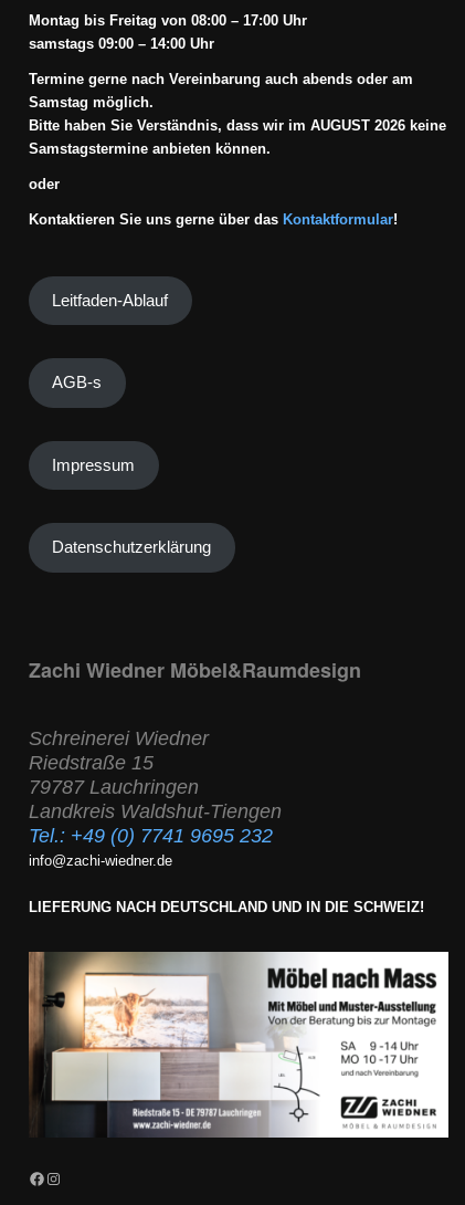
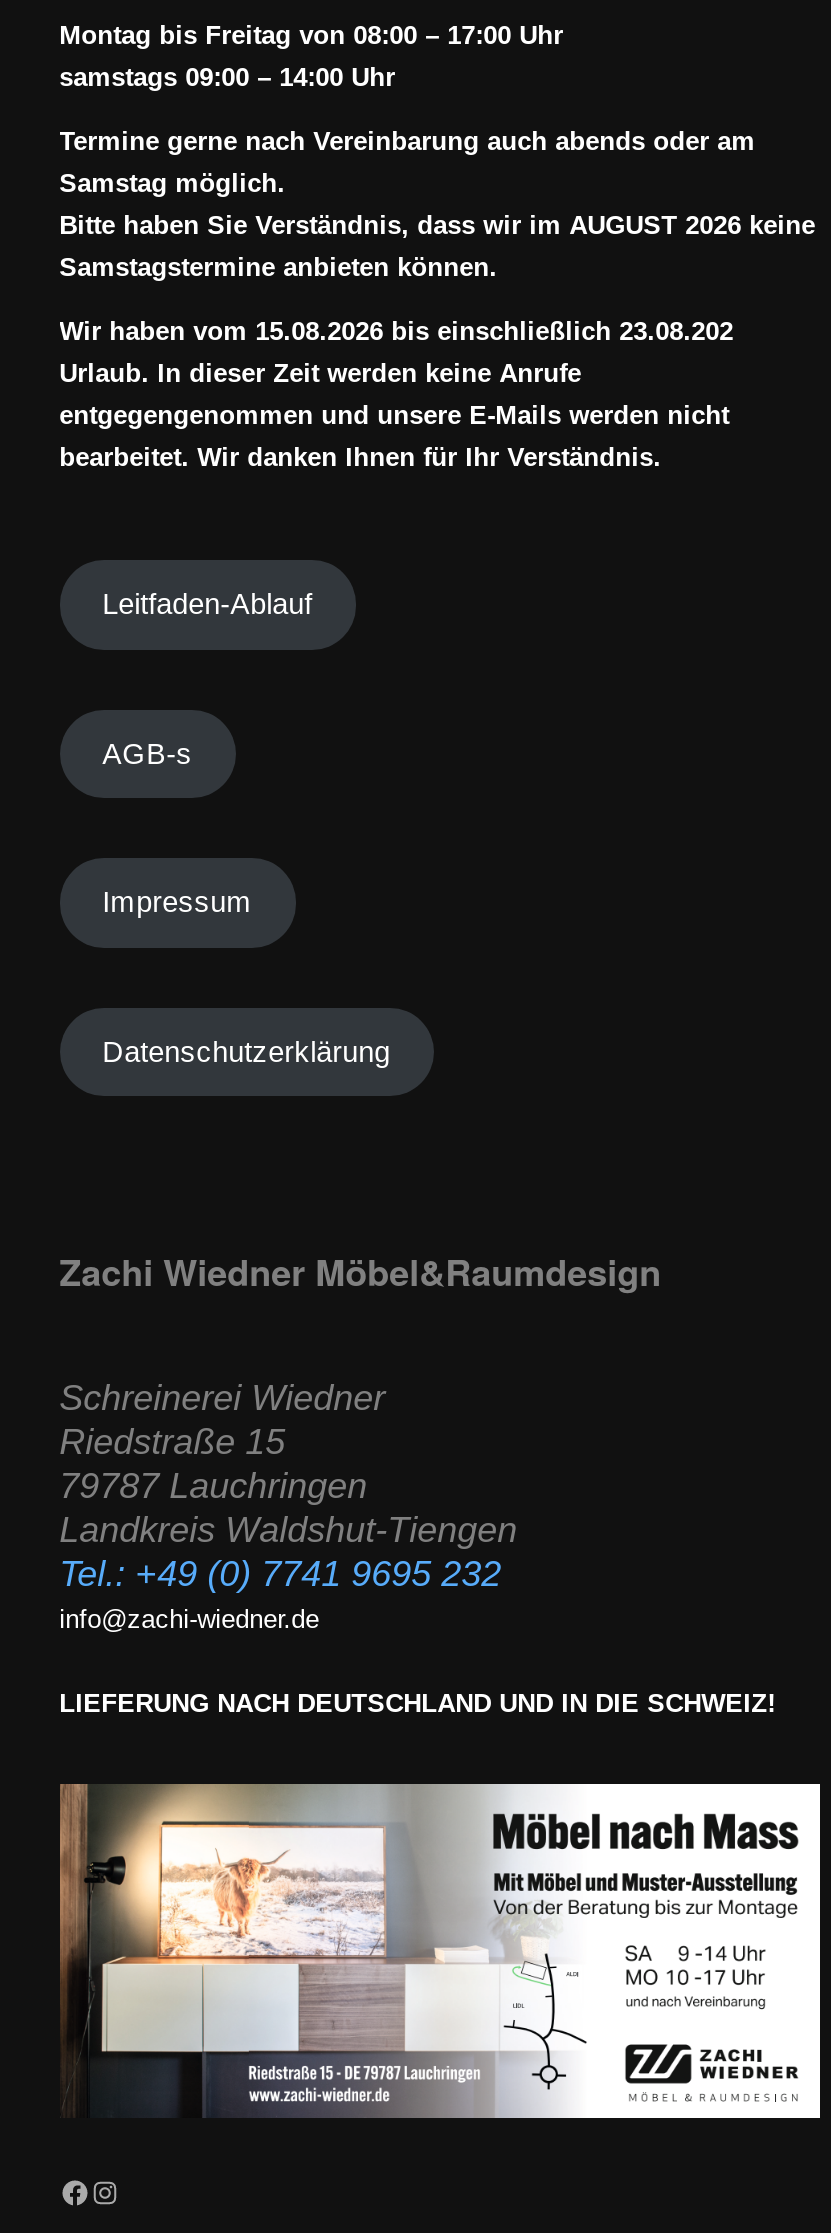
- oder
- Kontaktieren Sie uns gerne über das Kontaktformular!
+ Wir haben vom 15.08.2026 bis einschließlich 23.08.202
+ Urlaub. In dieser Zeit werden keine Anrufe
+ entgegengenommen und unsere E-Mails werden nicht
+ bearbeitet. Wir danken Ihnen für Ihr Verständnis.
